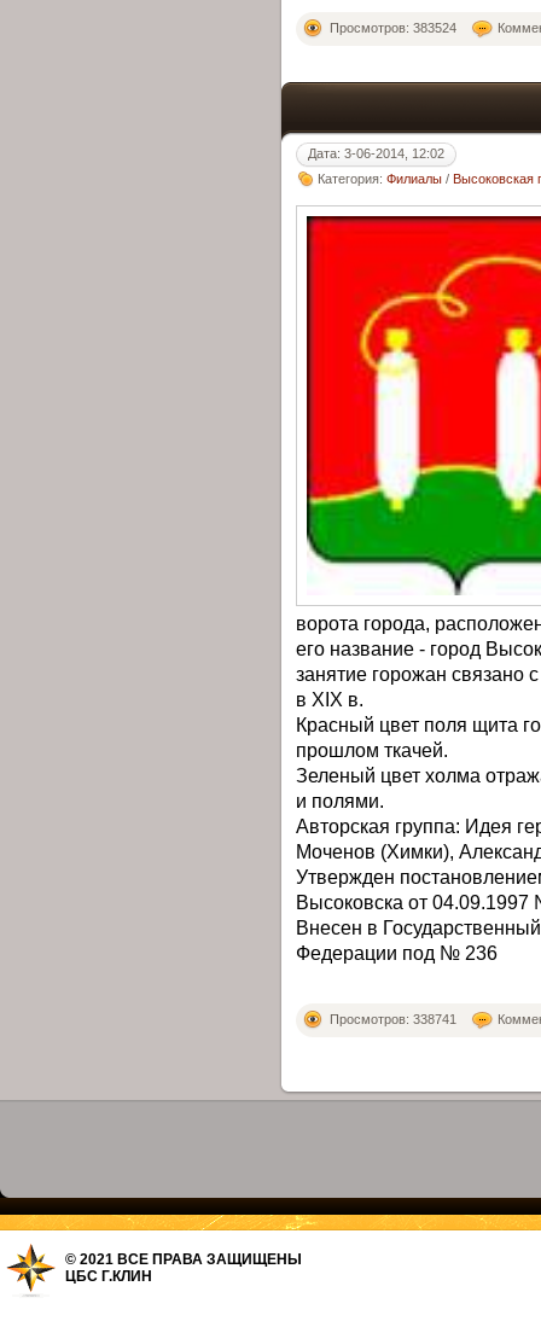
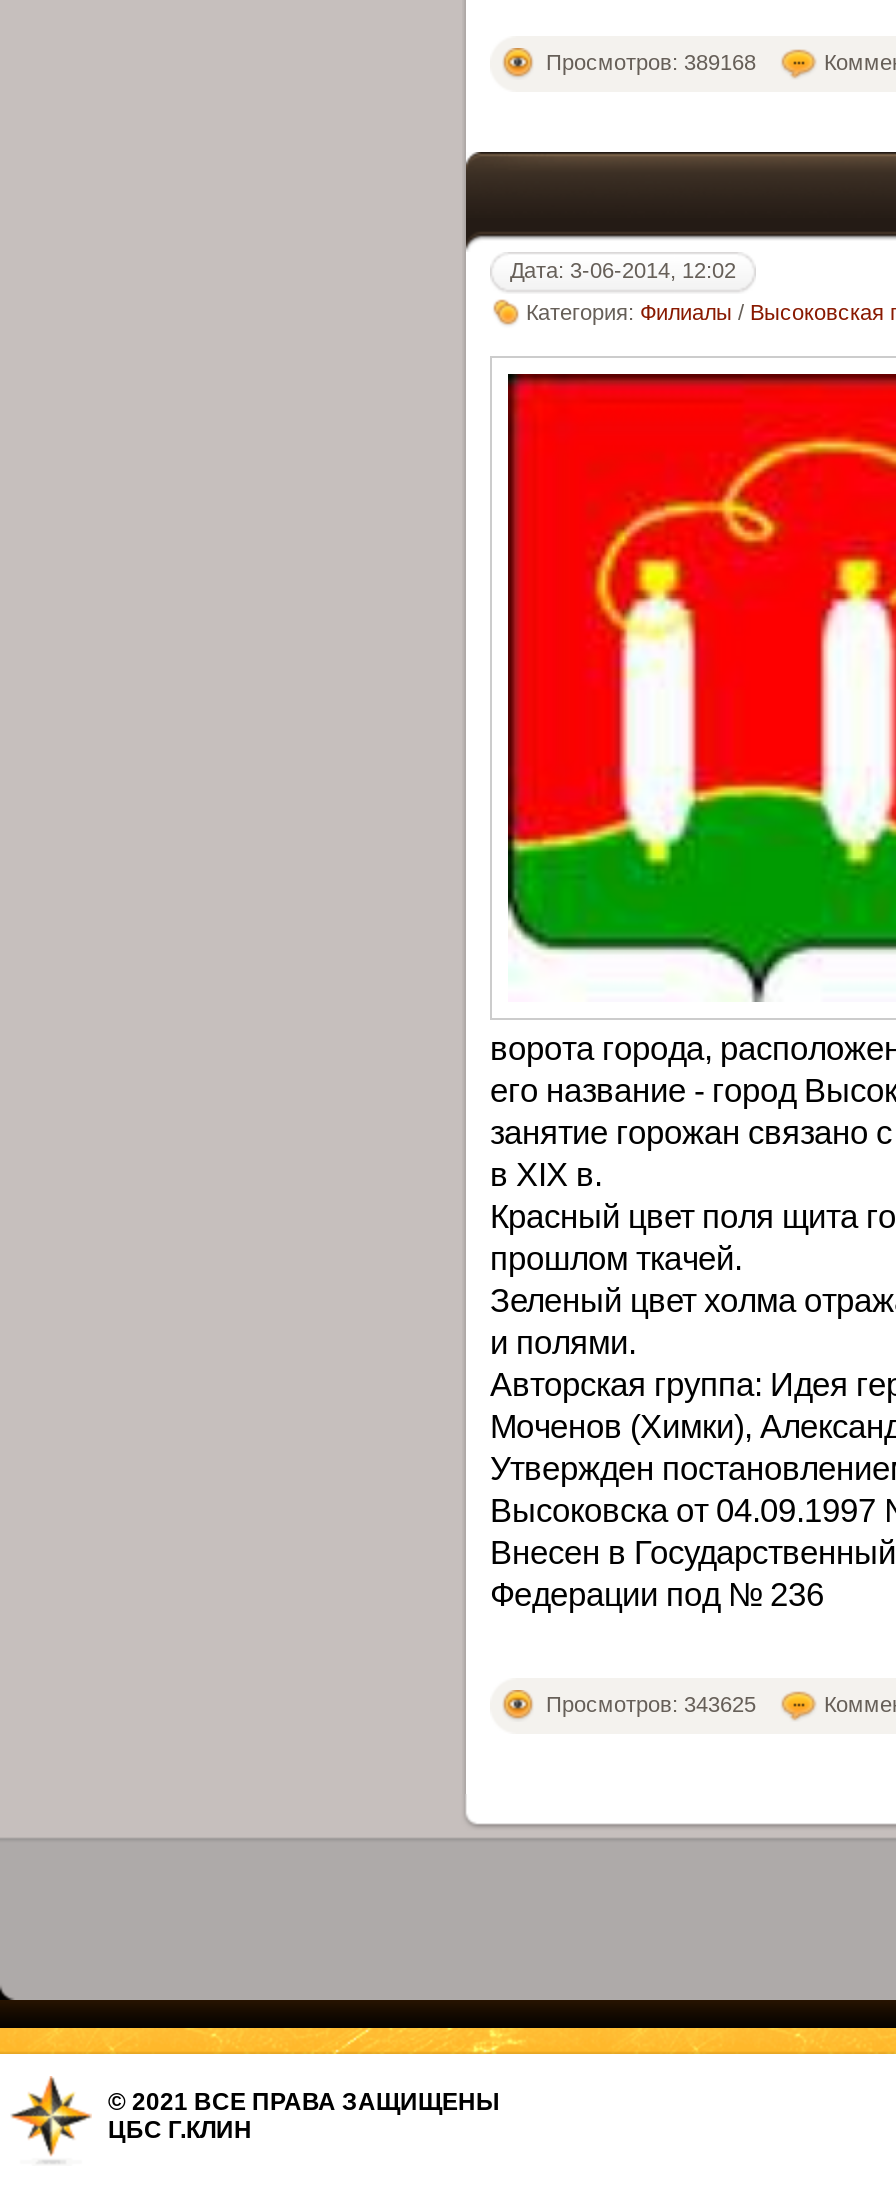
- Просмотров: 383524
+ Просмотров: 389168

- Просмотров: 338741
+ Просмотров: 343625
